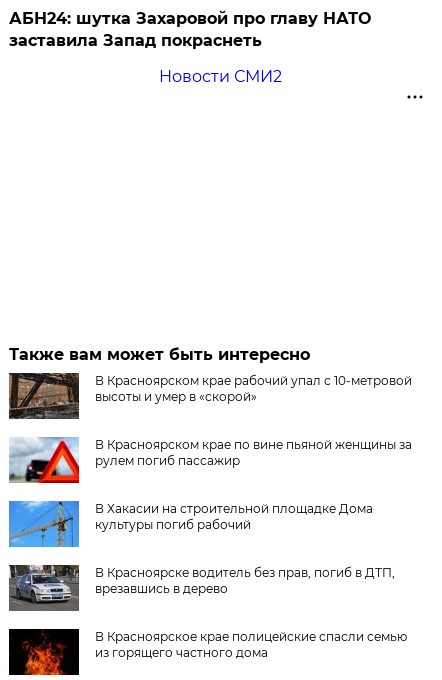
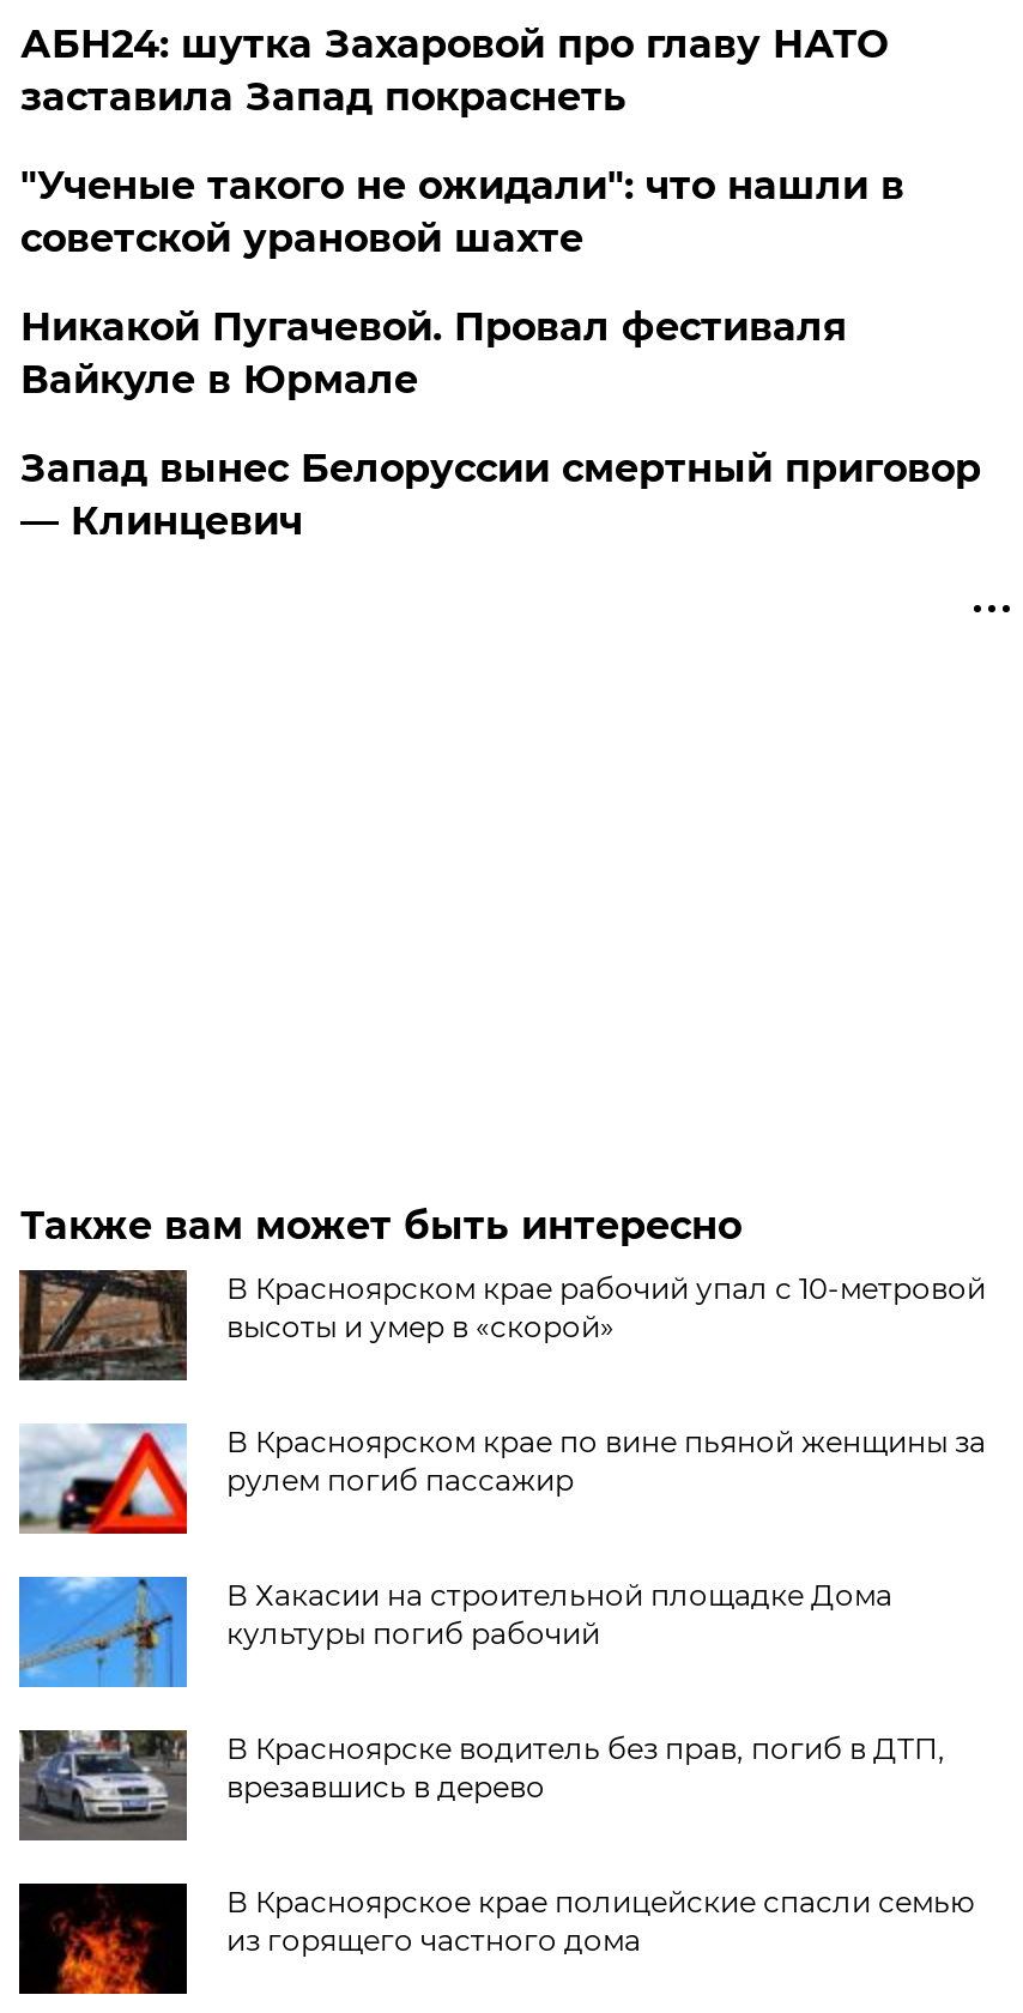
- Новости СМИ2
+ "Ученые такого не ожидали": что нашли в
+ советской урановой шахте
+ Никакой Пугачевой. Провал фестиваля
+ Вайкуле в Юрмале
+ Запад вынес Белоруссии смертный приговор
+ — Клинцевич
